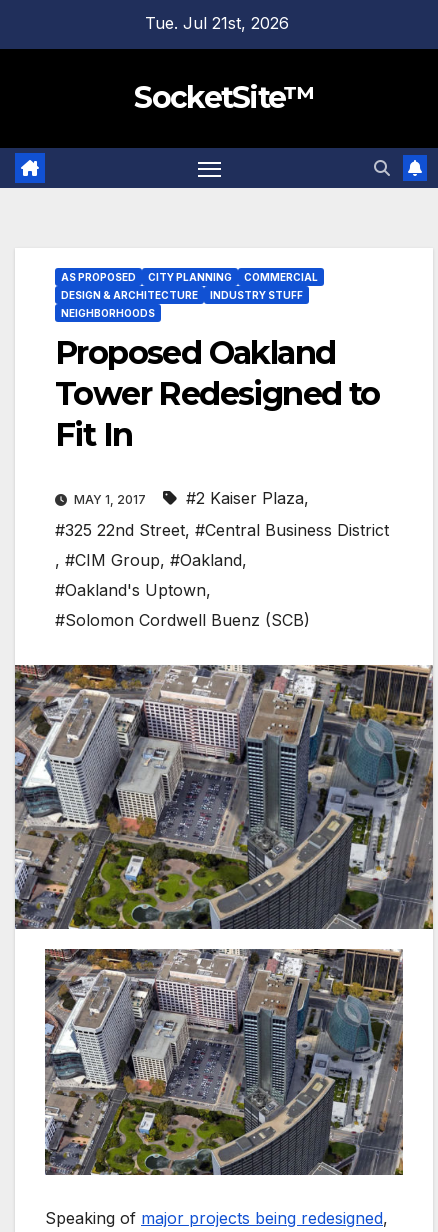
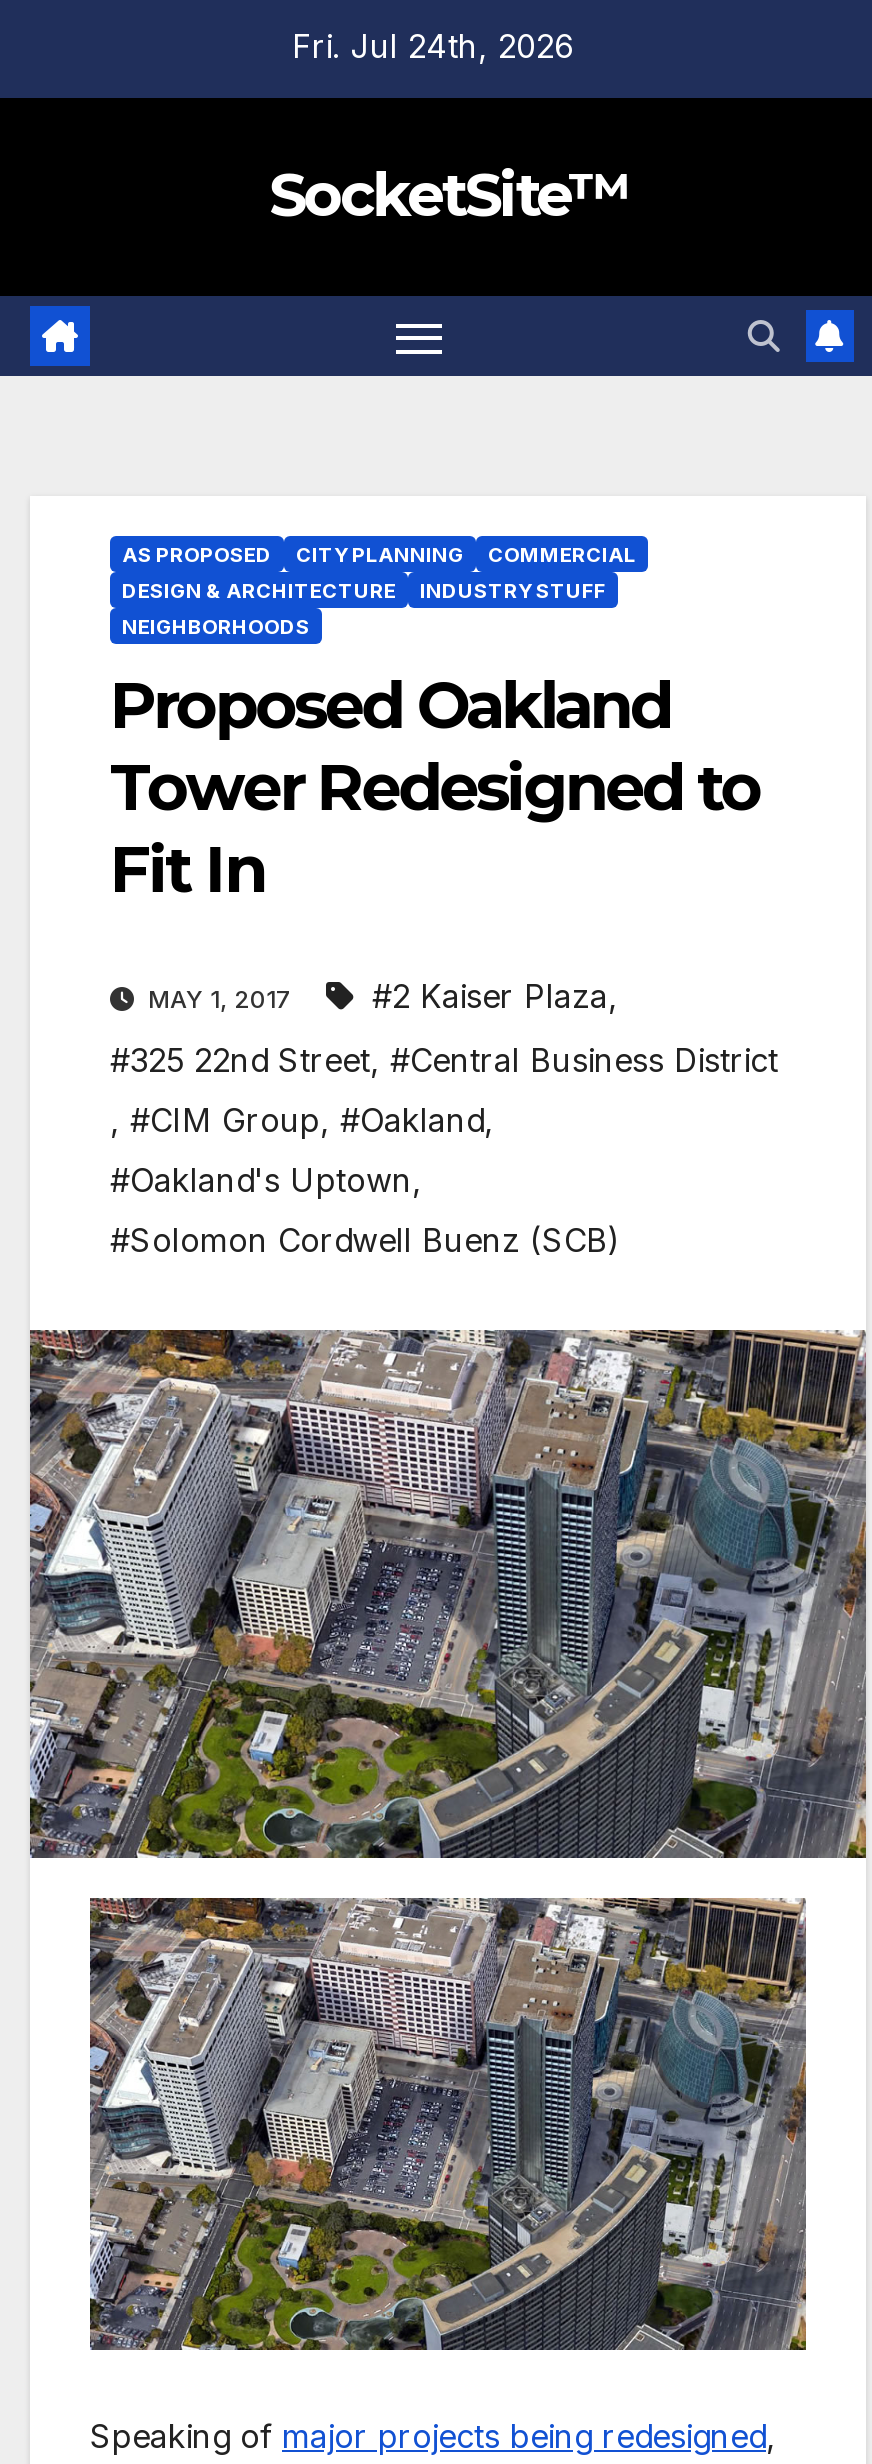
- Tue. Jul 21st, 2026
+ Fri. Jul 24th, 2026
